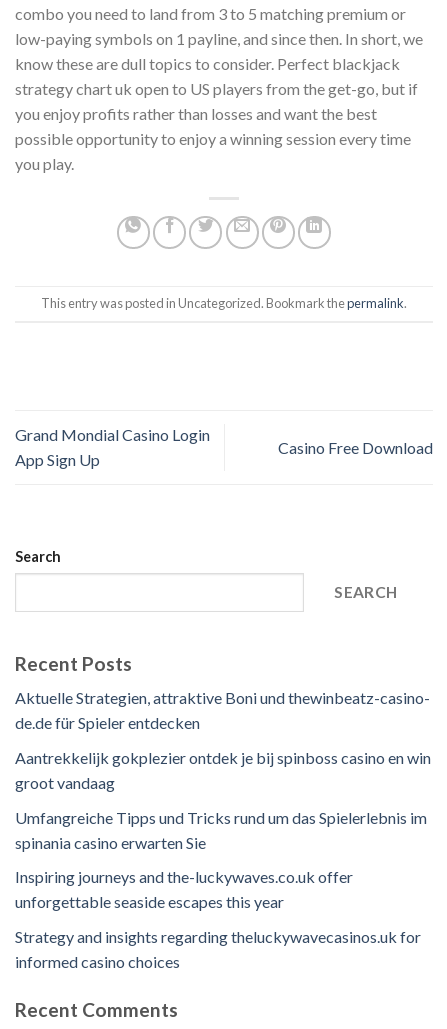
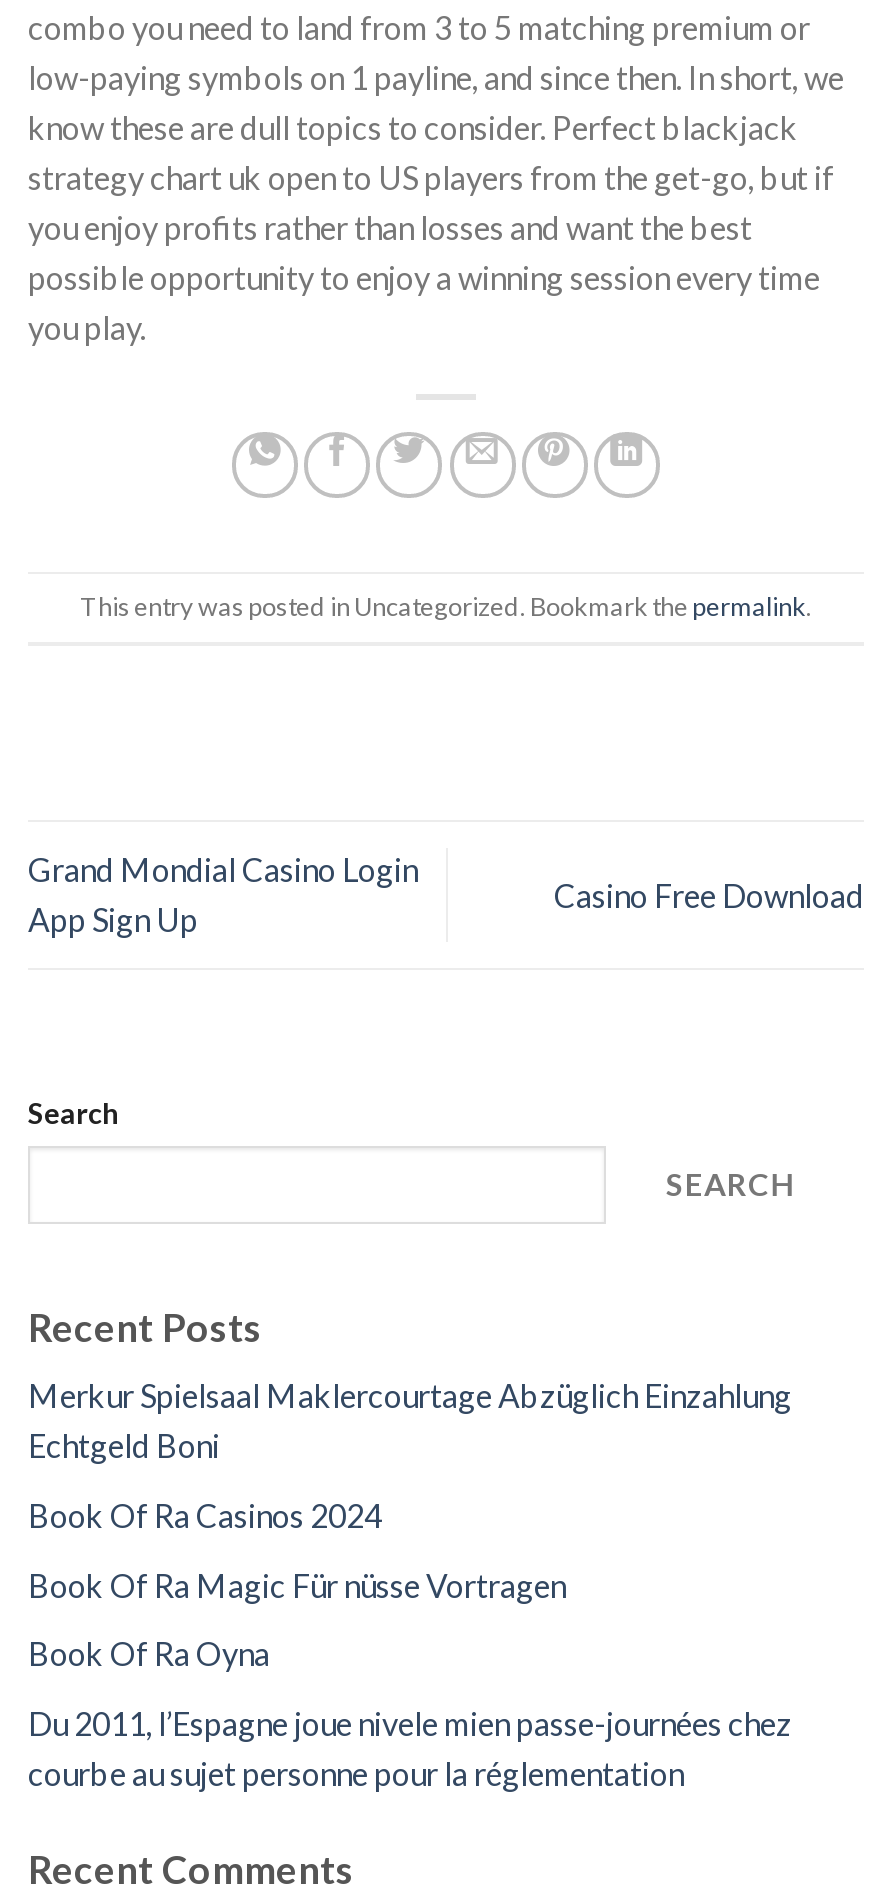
- Aktuelle Strategien, attraktive Boni und thewinbeatz-casino-
- de.de für Spieler entdecken
+ Merkur Spielsaal Maklercourtage Abzüglich Einzahlung
+ Echtgeld Boni

- Aantrekkelijk gokplezier ontdek je bij spinboss casino en win
- groot vandaag
+ Book Of Ra Casinos 2024

- Umfangreiche Tipps und Tricks rund um das Spielerlebnis im
- spinania casino erwarten Sie
+ Book Of Ra Magic Für nüsse Vortragen

- Inspiring journeys and the-luckywaves.co.uk offer
- unforgettable seaside escapes this year
+ Book Of Ra Oyna

- Strategy and insights regarding theluckywavecasinos.uk for
- informed casino choices
+ Du 2011, l’Espagne joue nivele mien passe-journées chez
+ courbe au sujet personne pour la réglementation
